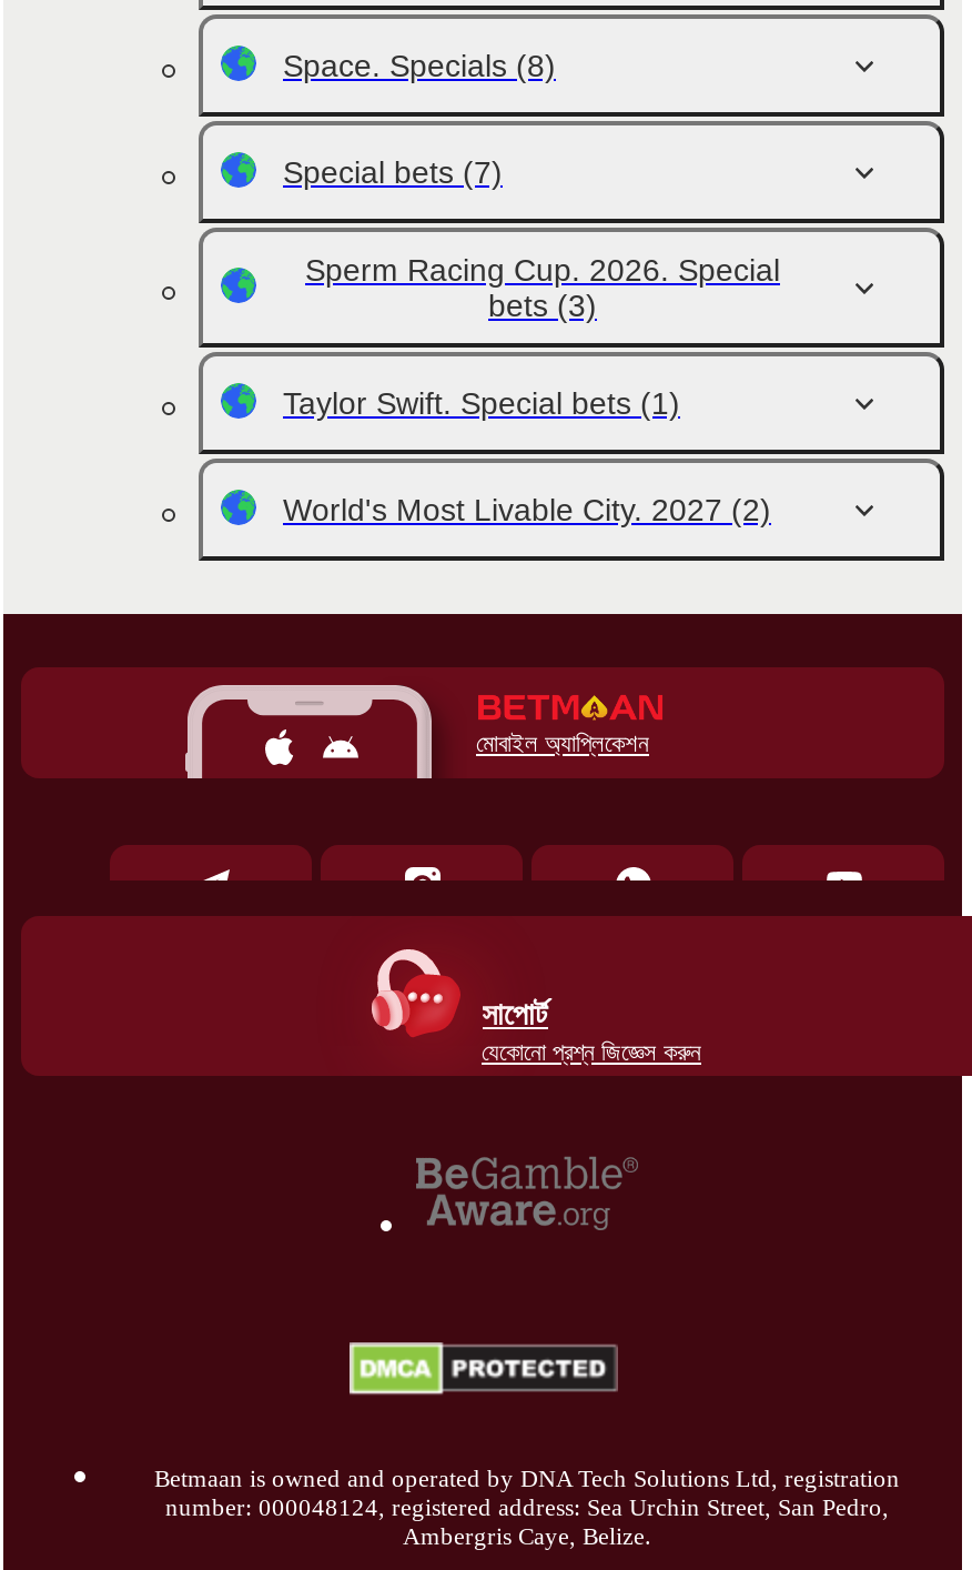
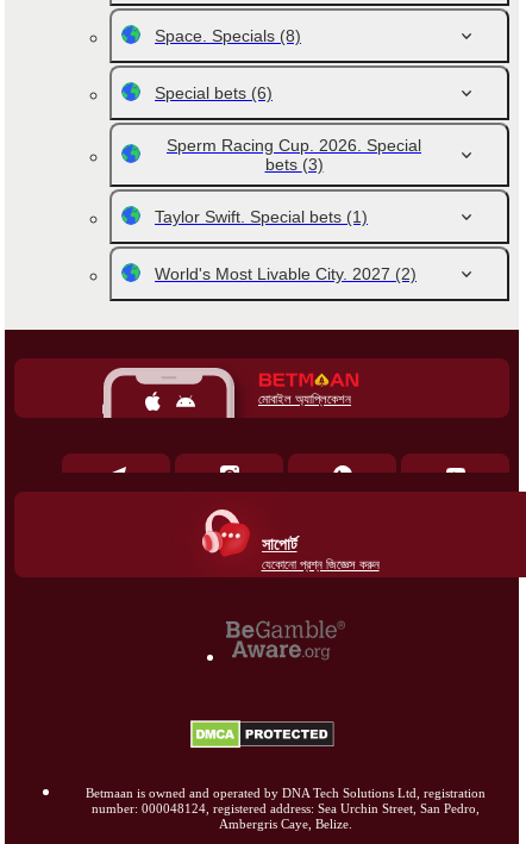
- Special bets (7)
+ Special bets (6)
